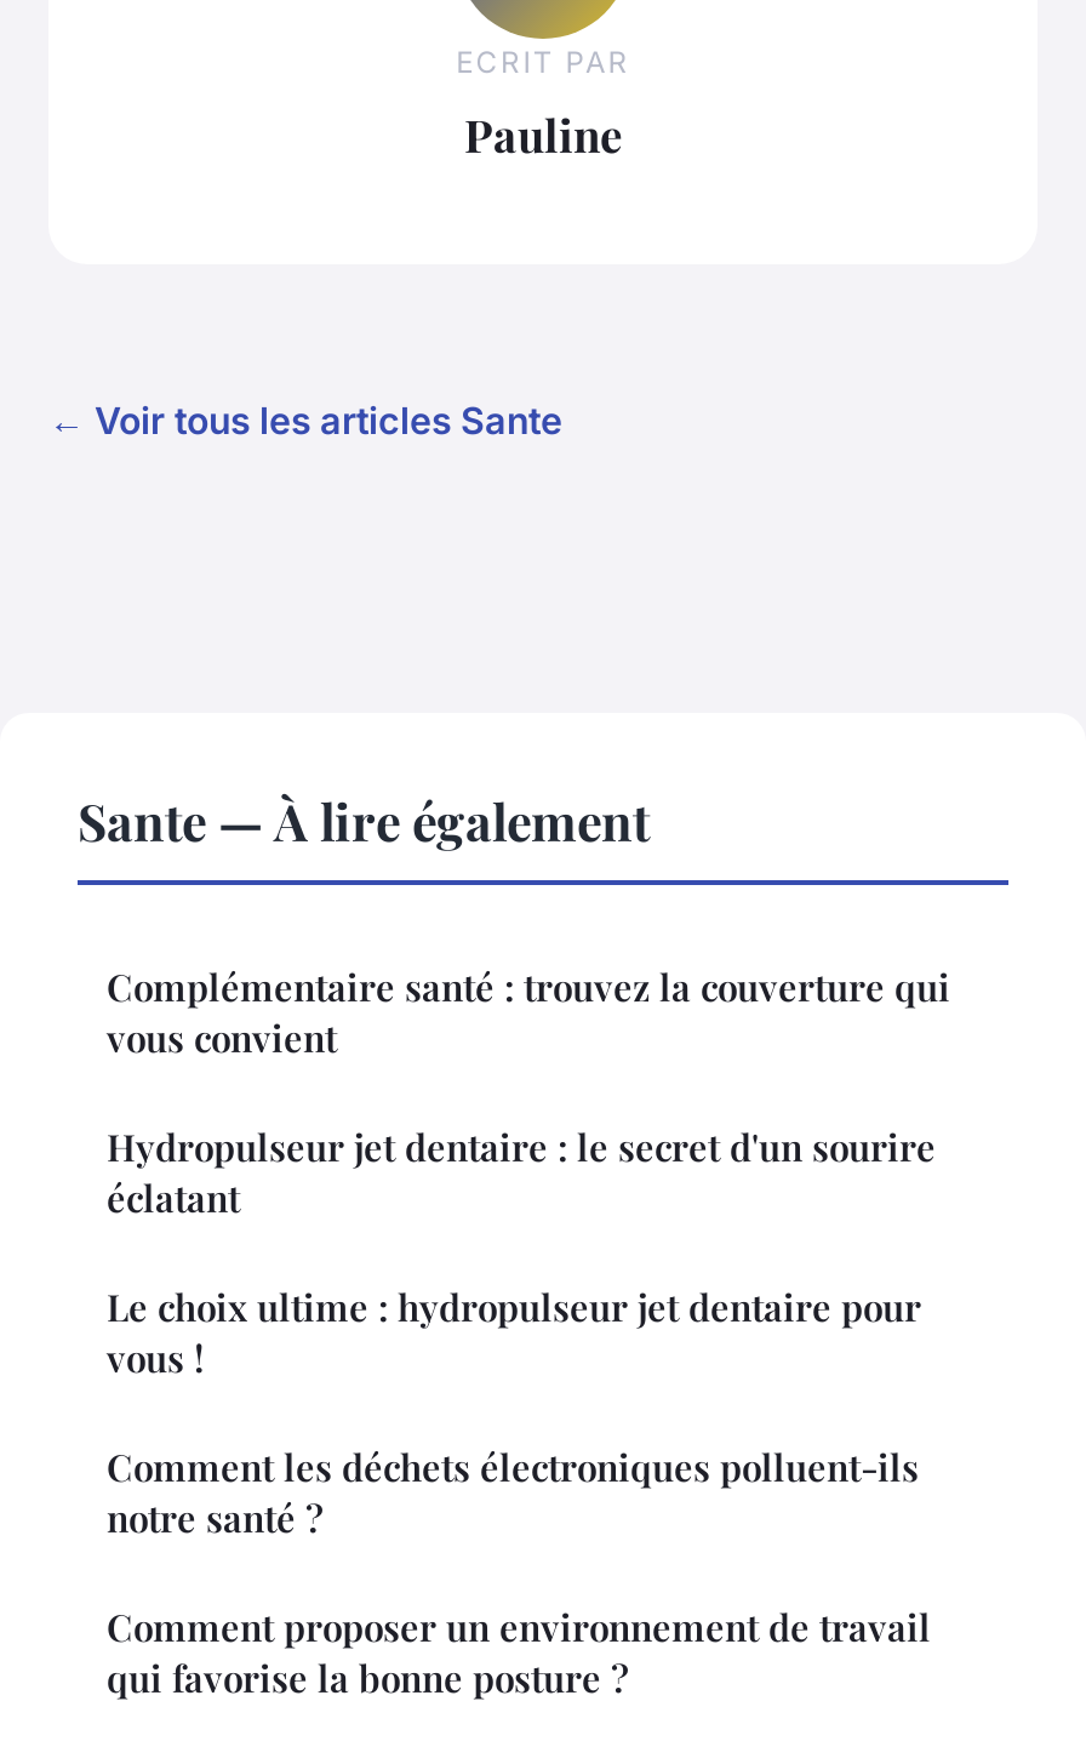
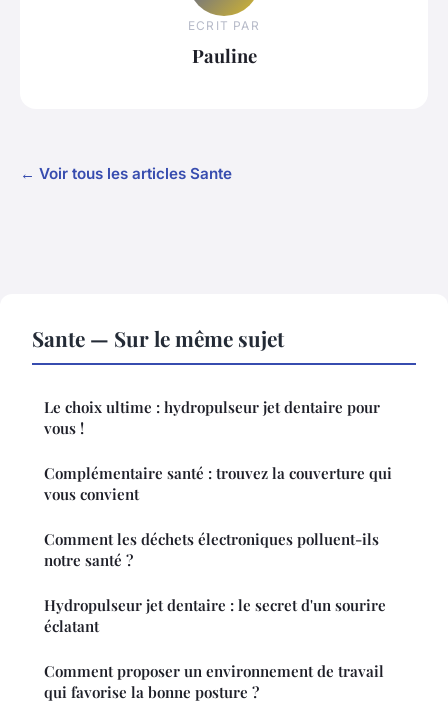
- Sante — À lire également
+ Sante — Sur le même sujet

moved down: Complémentaire santé : trouvez la couverture qui | vous convient

moved down: Hydropulseur jet dentaire : le secret d'un sourire | éclatant

moved up: Le choix ultime : hydropulseur jet dentaire pour | vous !

moved up: Comment les déchets électroniques polluent-ils | notre santé ?
